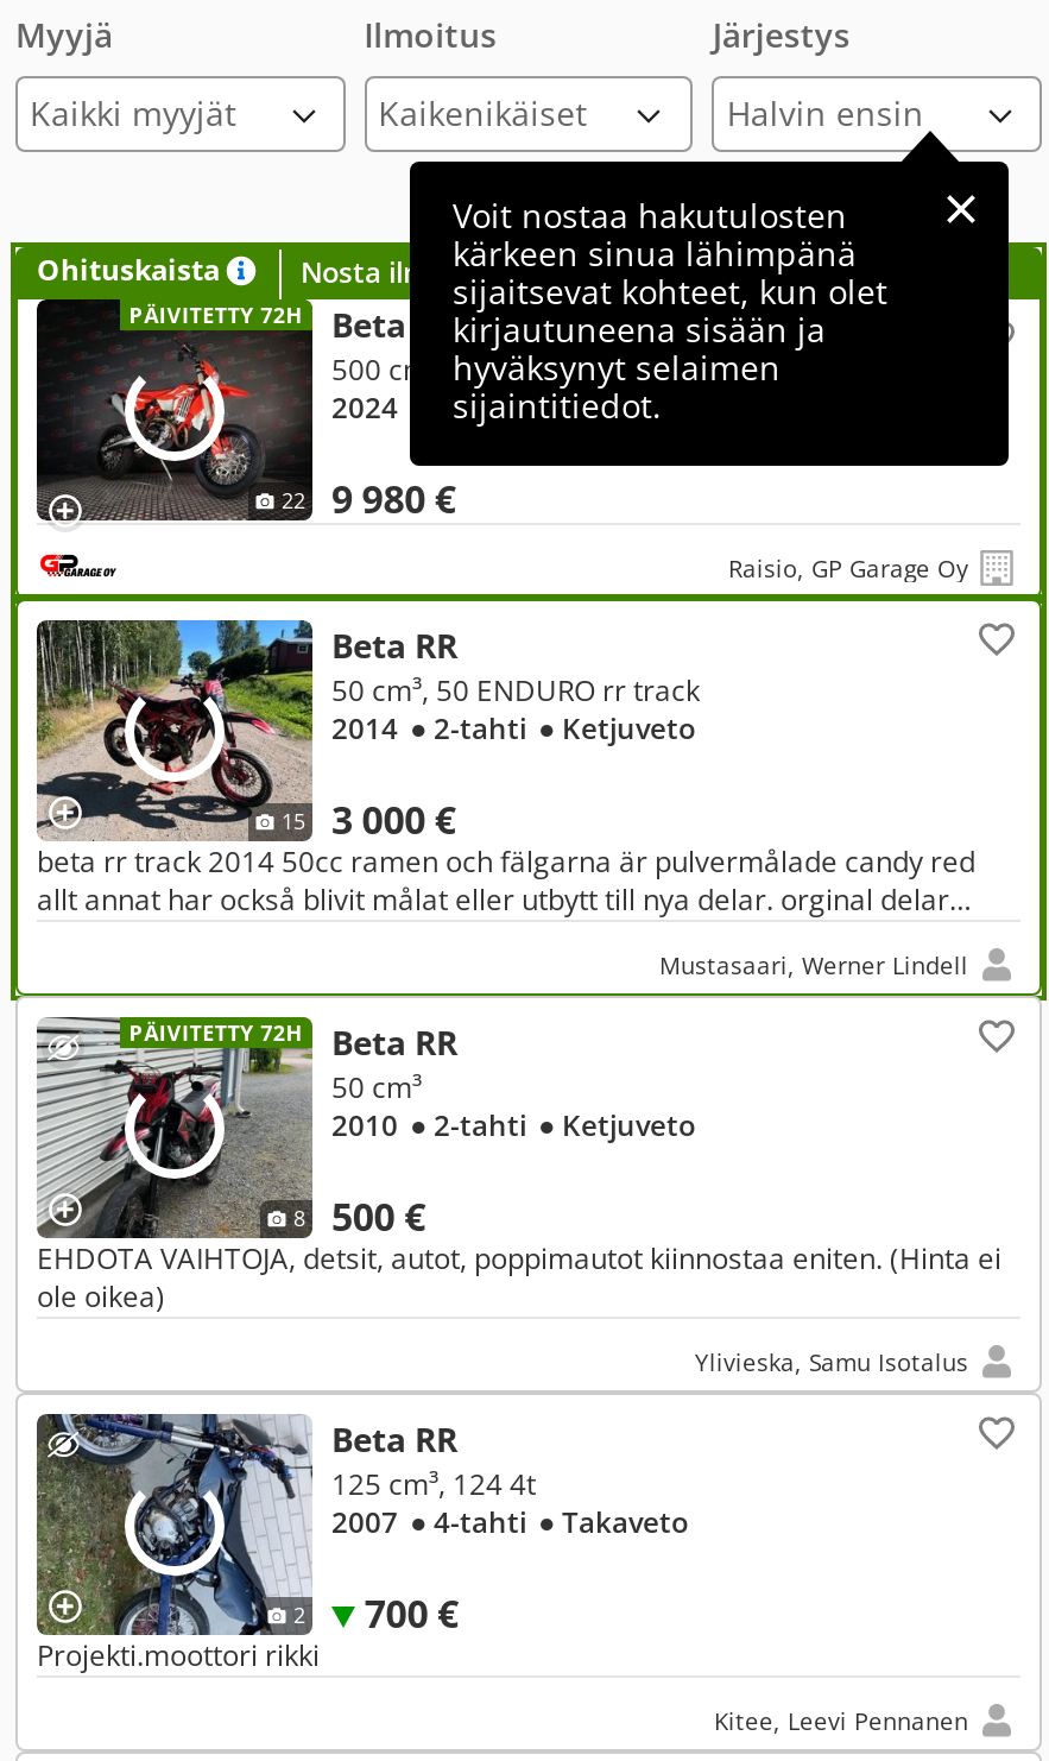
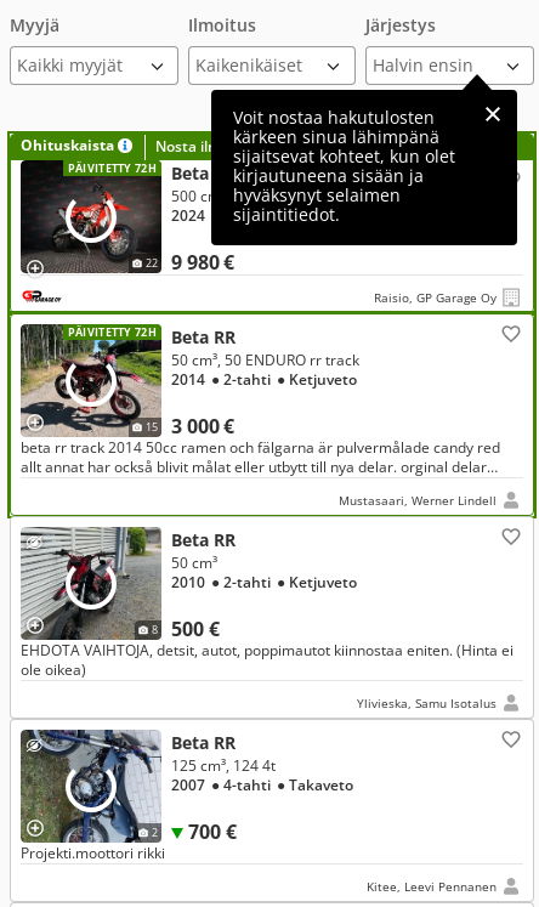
+ PÄIVITETTY 72H

- PÄIVITETTY 72H
